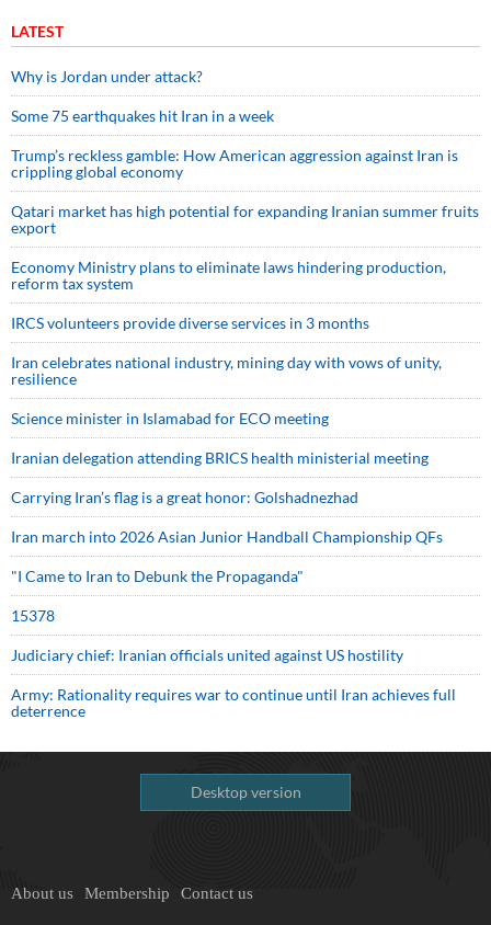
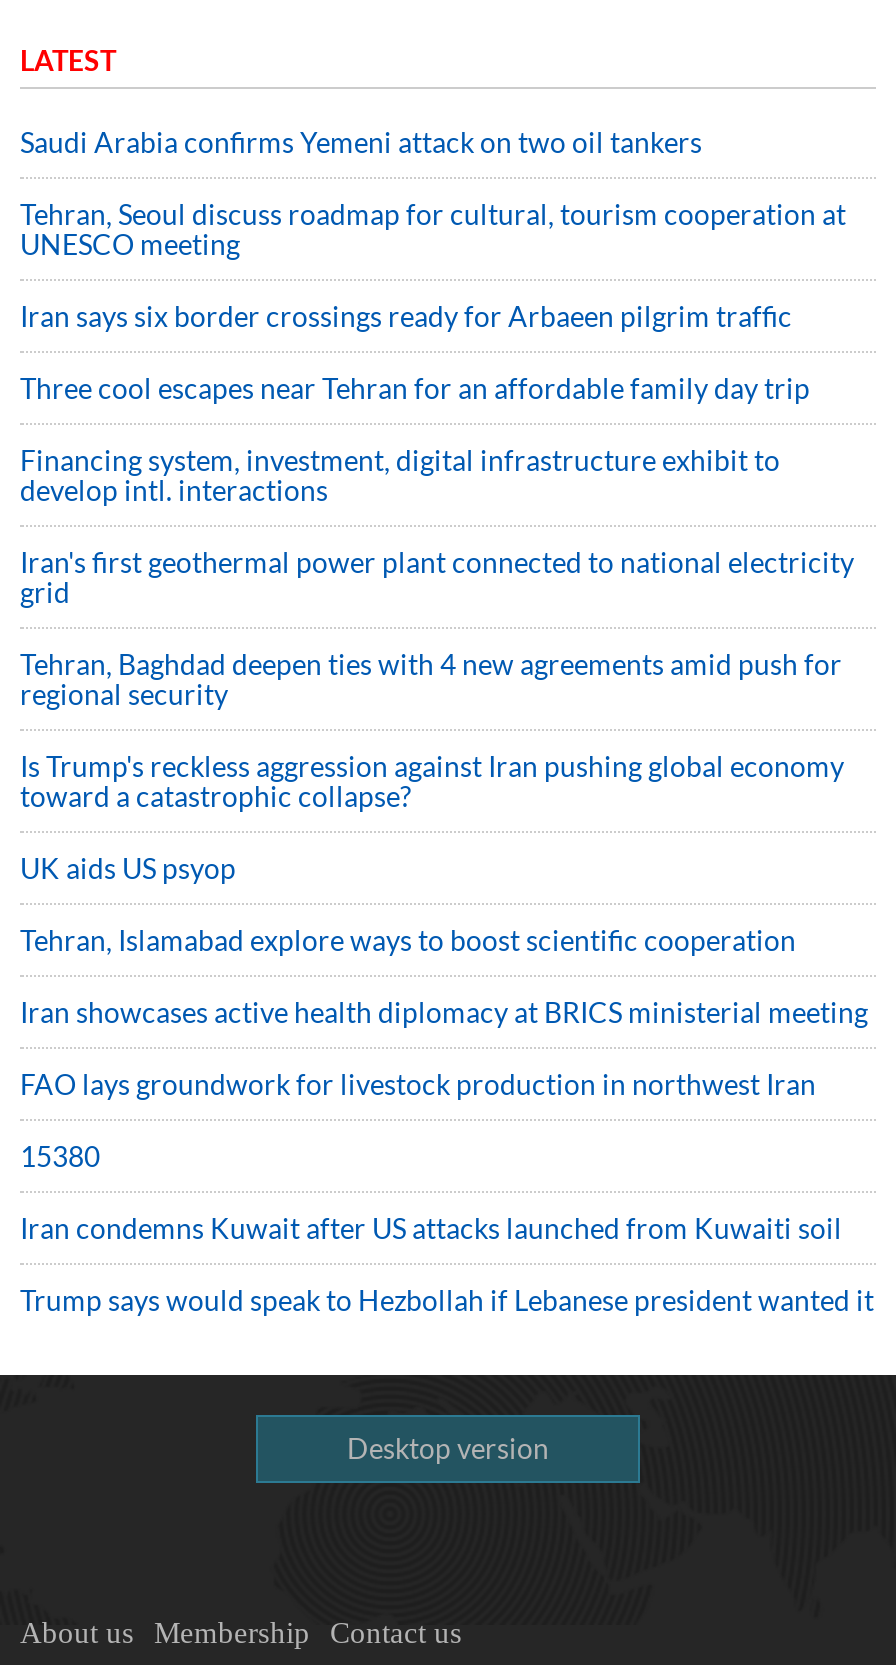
- Why is Jordan under attack?
+ Saudi Arabia confirms Yemeni attack on two oil tankers

- Some 75 earthquakes hit Iran in a week
+ Tehran, Seoul discuss roadmap for cultural, tourism cooperation at
+ UNESCO meeting

- Trump’s reckless gamble: How American aggression against Iran is
- crippling global economy
+ Iran says six border crossings ready for Arbaeen pilgrim traffic

- Qatari market has high potential for expanding Iranian summer fruits
- export
+ Three cool escapes near Tehran for an affordable family day trip

- Economy Ministry plans to eliminate laws hindering production,
- reform tax system
+ Financing system, investment, digital infrastructure exhibit to
+ develop intl. interactions

- IRCS volunteers provide diverse services in 3 months
+ Iran's first geothermal power plant connected to national electricity
+ grid

- Iran celebrates national industry, mining day with vows of unity,
- resilience
+ Tehran, Baghdad deepen ties with 4 new agreements amid push for
+ regional security

- Science minister in Islamabad for ECO meeting
+ Is Trump's reckless aggression against Iran pushing global economy
+ toward a catastrophic collapse?

- Iranian delegation attending BRICS health ministerial meeting
+ UK aids US psyop

- Carrying Iran’s flag is a great honor: Golshadnezhad
+ Tehran, Islamabad explore ways to boost scientific cooperation

- Iran march into 2026 Asian Junior Handball Championship QFs
+ Iran showcases active health diplomacy at BRICS ministerial meeting

- "I Came to Iran to Debunk the Propaganda"
+ FAO lays groundwork for livestock production in northwest Iran

- 15378
+ 15380

- Judiciary chief: Iranian officials united against US hostility
+ Iran condemns Kuwait after US attacks launched from Kuwaiti soil

- Army: Rationality requires war to continue until Iran achieves full
- deterrence
+ Trump says would speak to Hezbollah if Lebanese president wanted it
